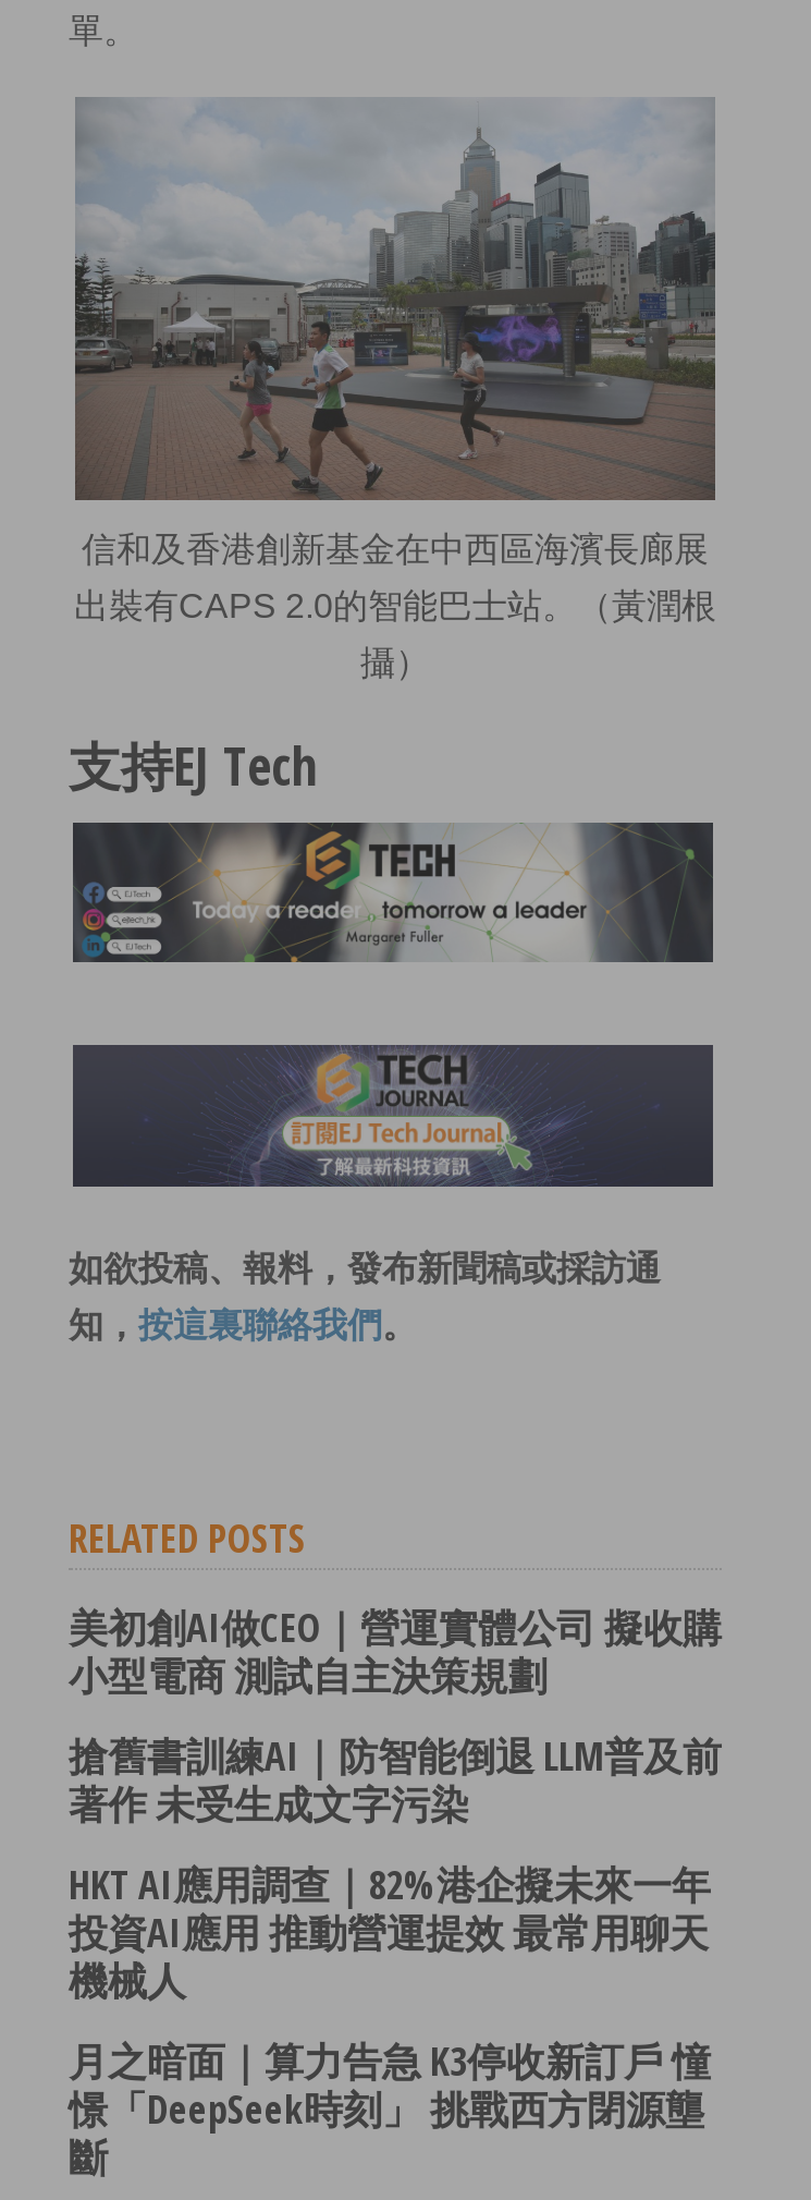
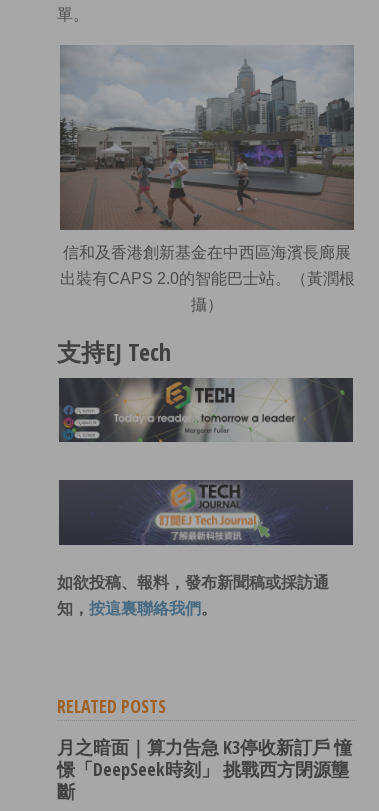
- 美初創AI做CEO｜營運實體公司 擬收購
- 小型電商 測試自主決策規劃
- 搶舊書訓練AI｜防智能倒退 LLM普及前
- 著作 未受生成文字污染
- HKT AI應用調查｜82%港企擬未來一年
- 投資AI應用 推動營運提效 最常用聊天
- 機械人
